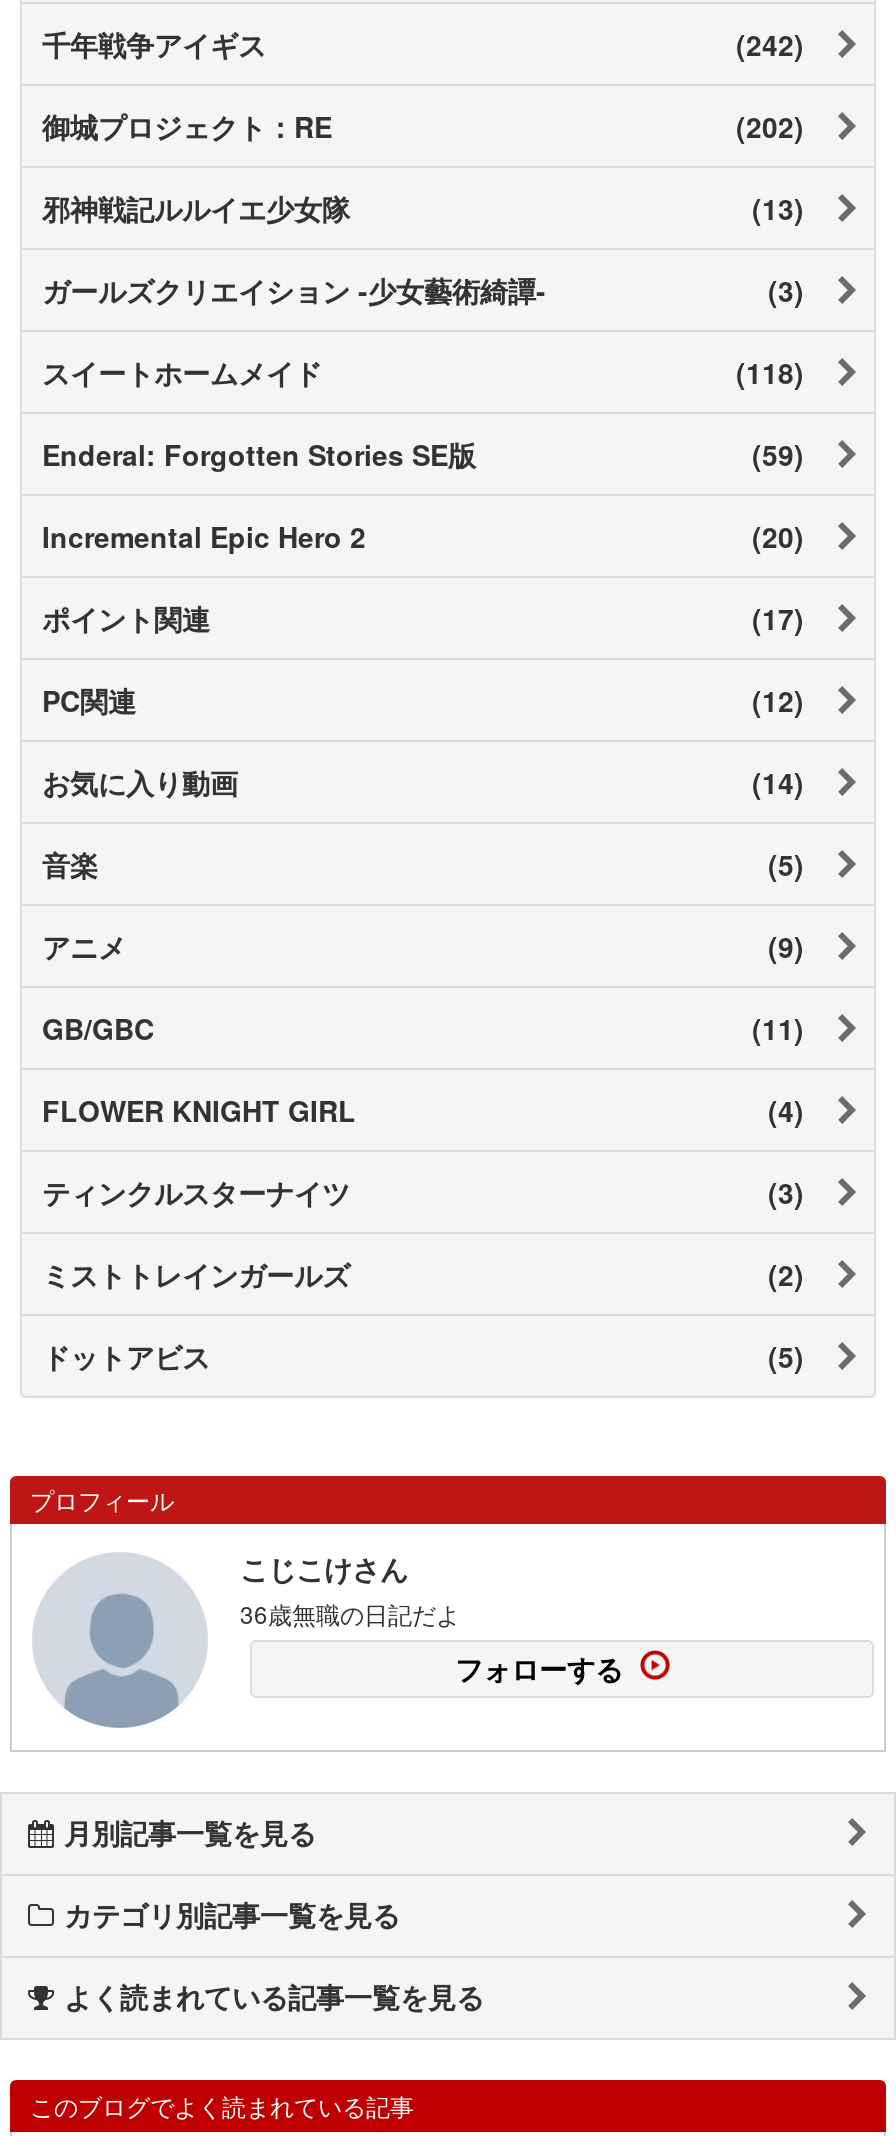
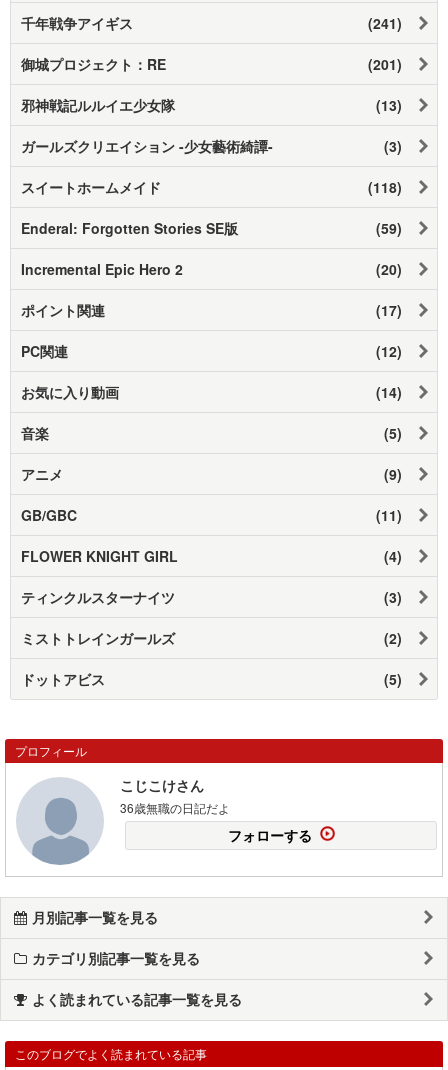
- (242)
+ (241)

- (202)
+ (201)
